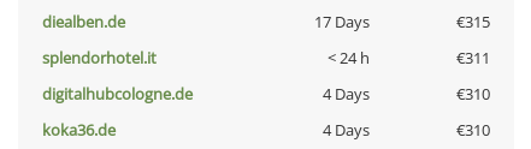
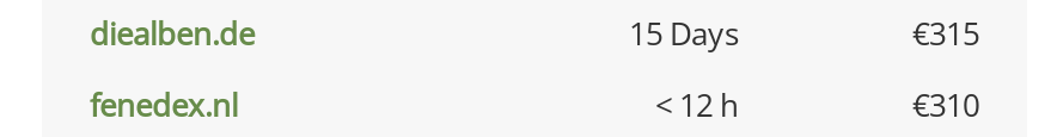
- 17 Days
+ 15 Days

- splendorhotel.it
- < 24 h
- €311
- digitalhubcologne.de
- 4 Days
- €310
- koka36.de
- 4 Days
+ fenedex.nl
+ < 12 h
